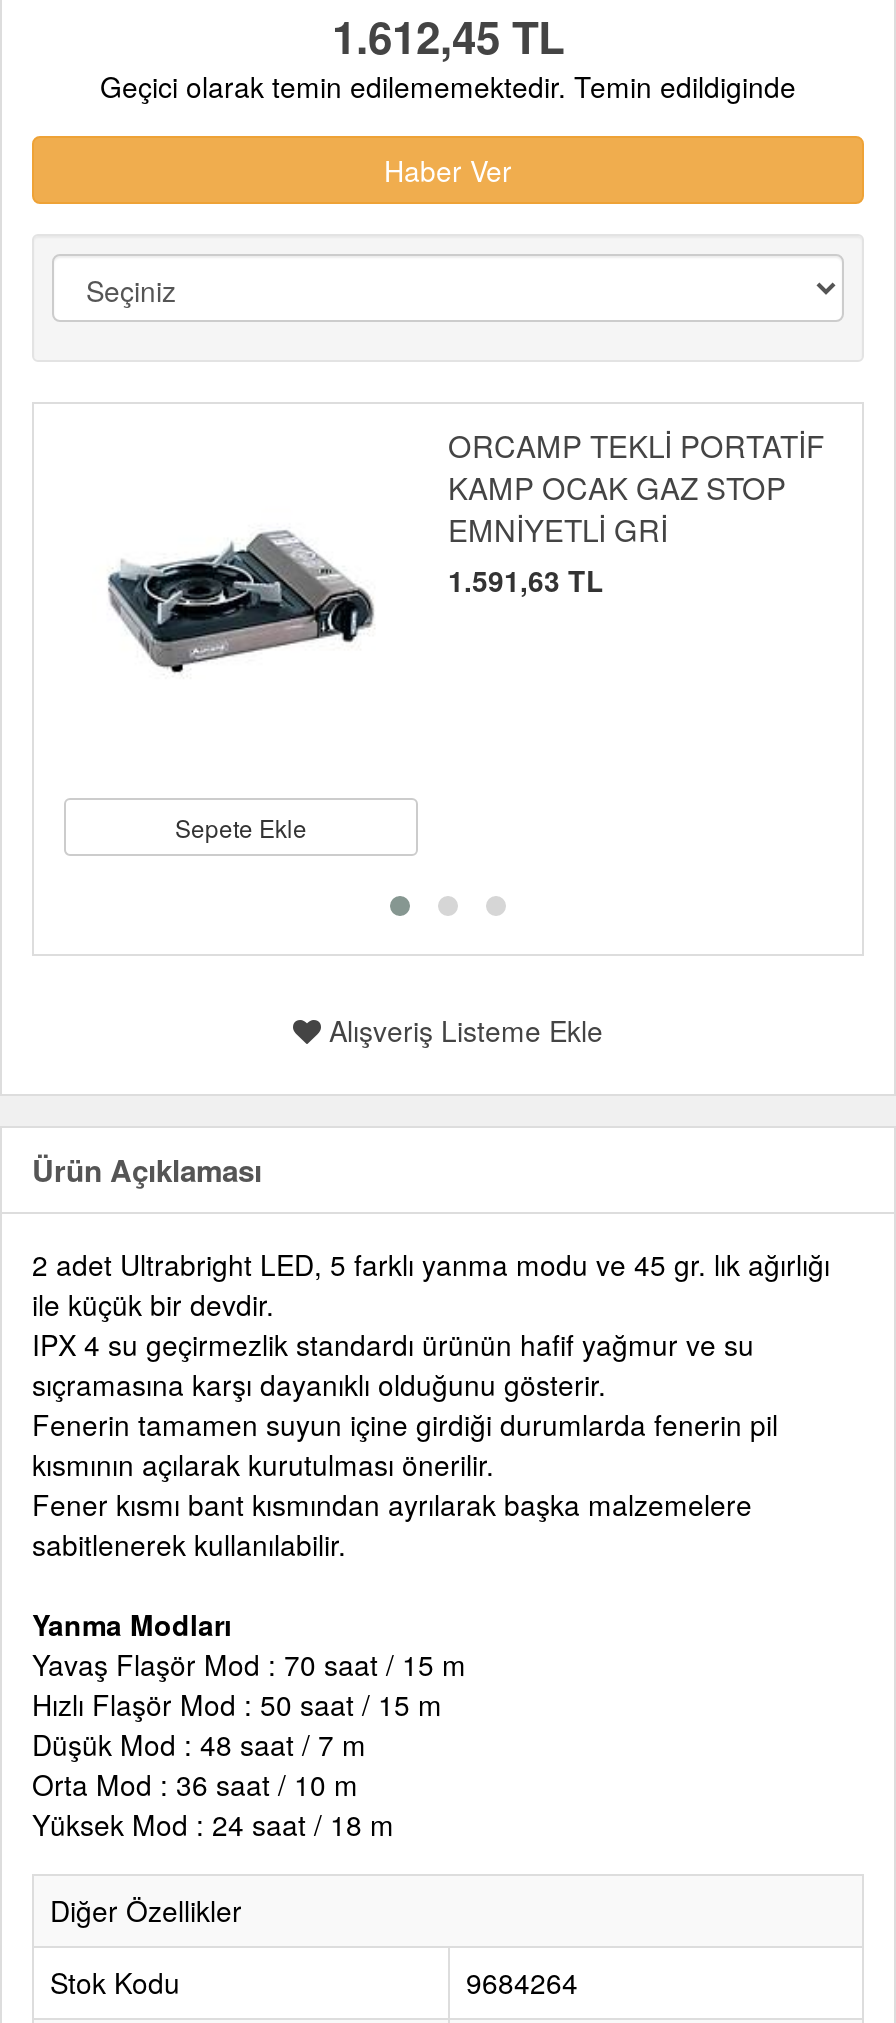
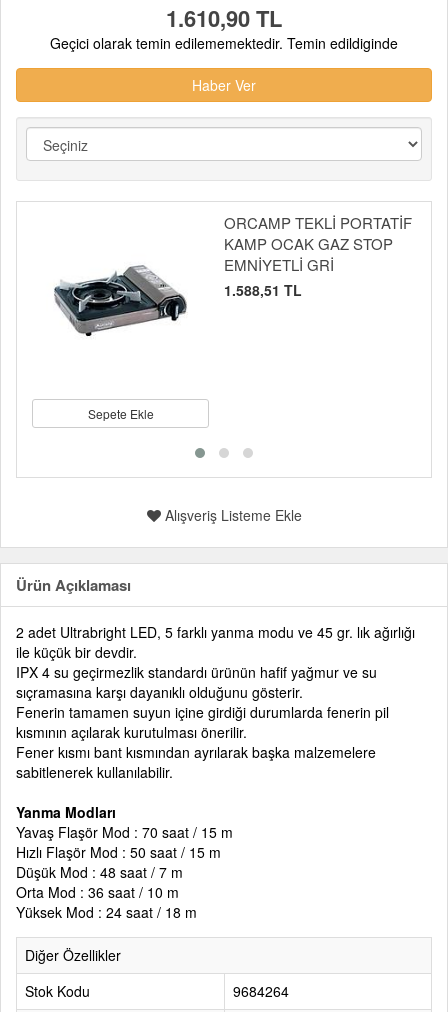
- 1.612,45 TL
+ 1.610,90 TL

- 1.591,63 TL
+ 1.588,51 TL
